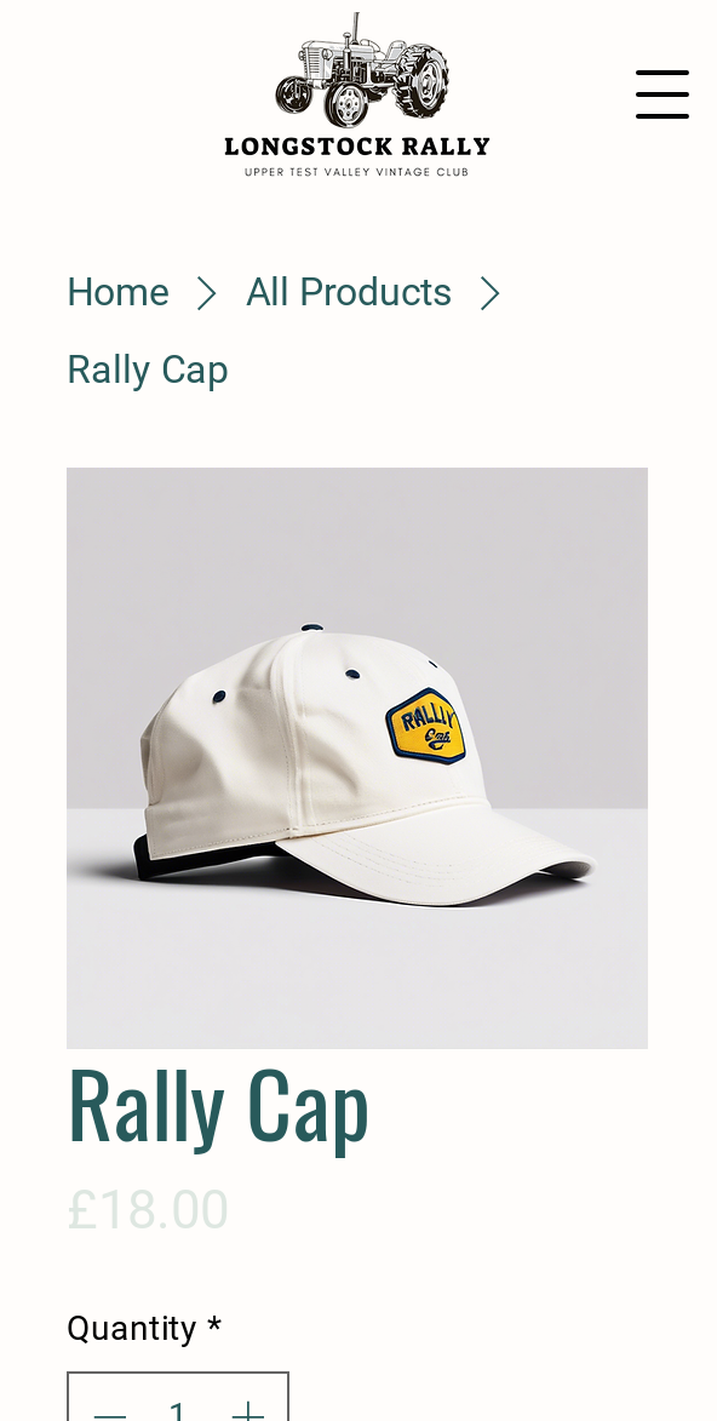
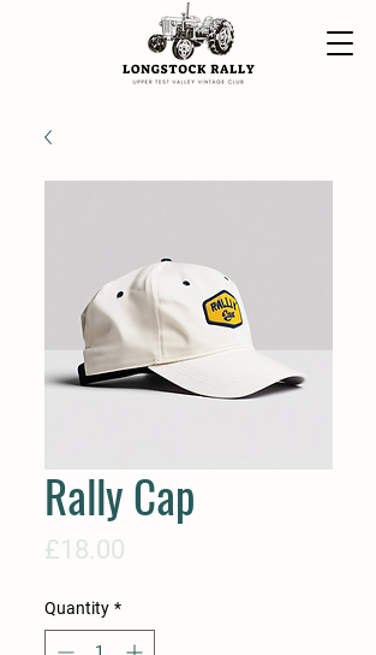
- Home
- All Products
- Rally Cap
